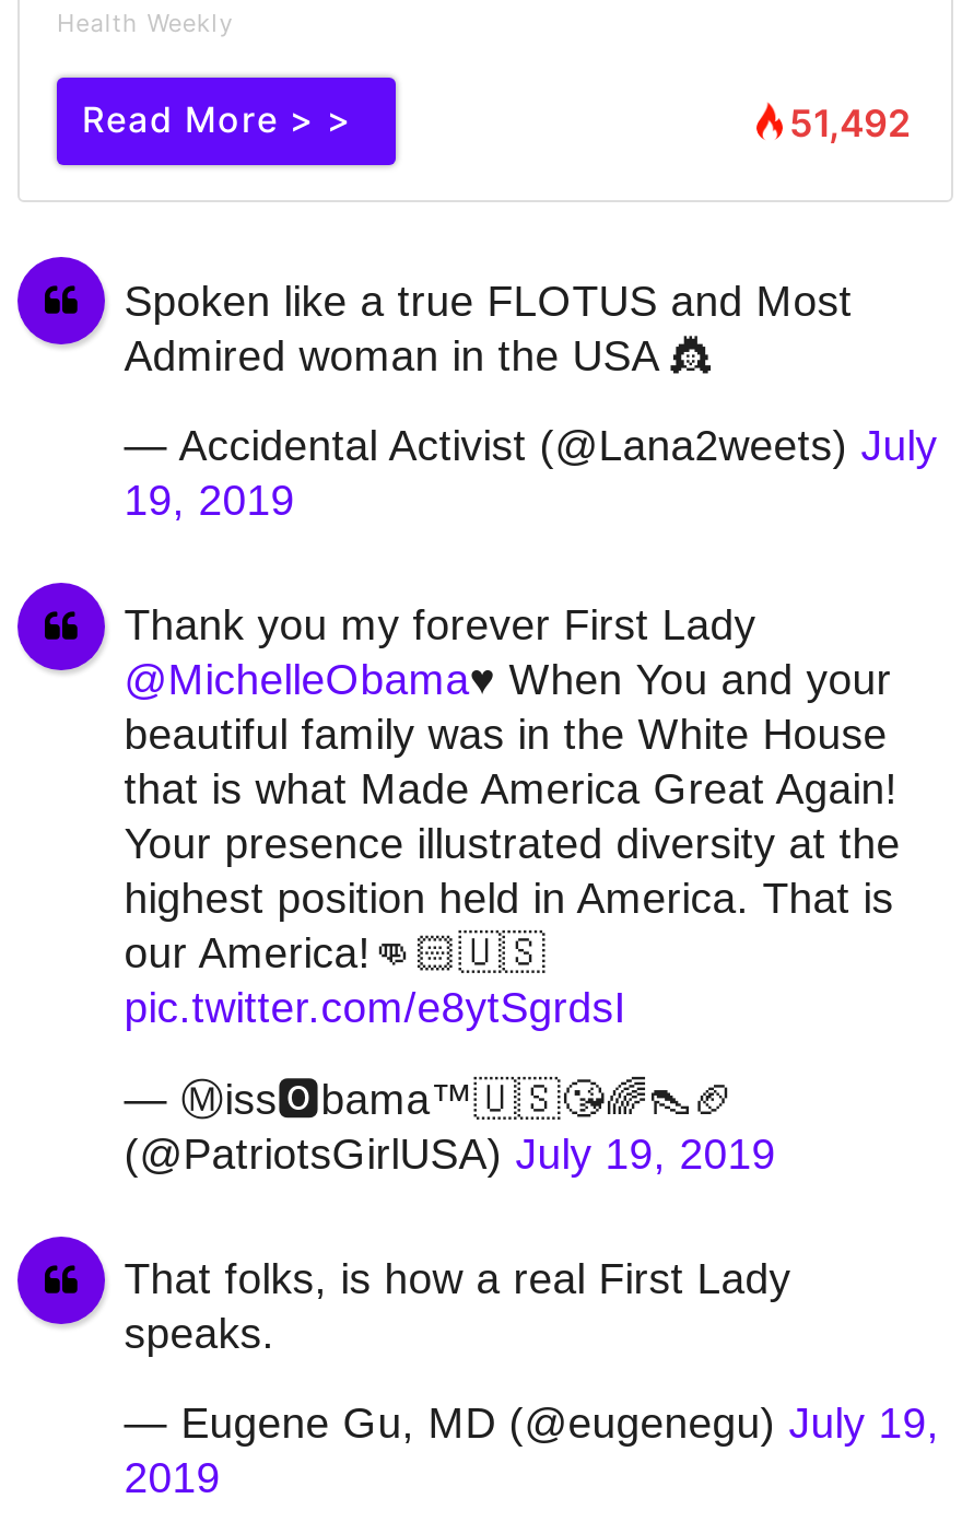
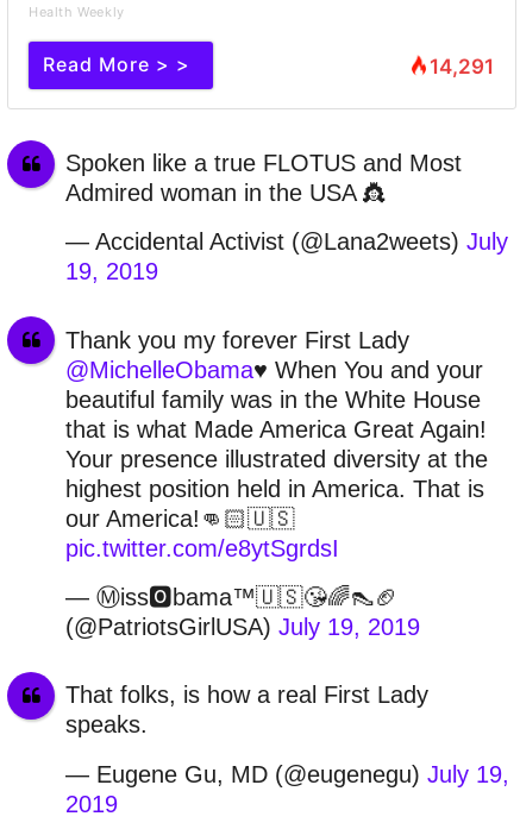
- 51,492
+ 14,291
